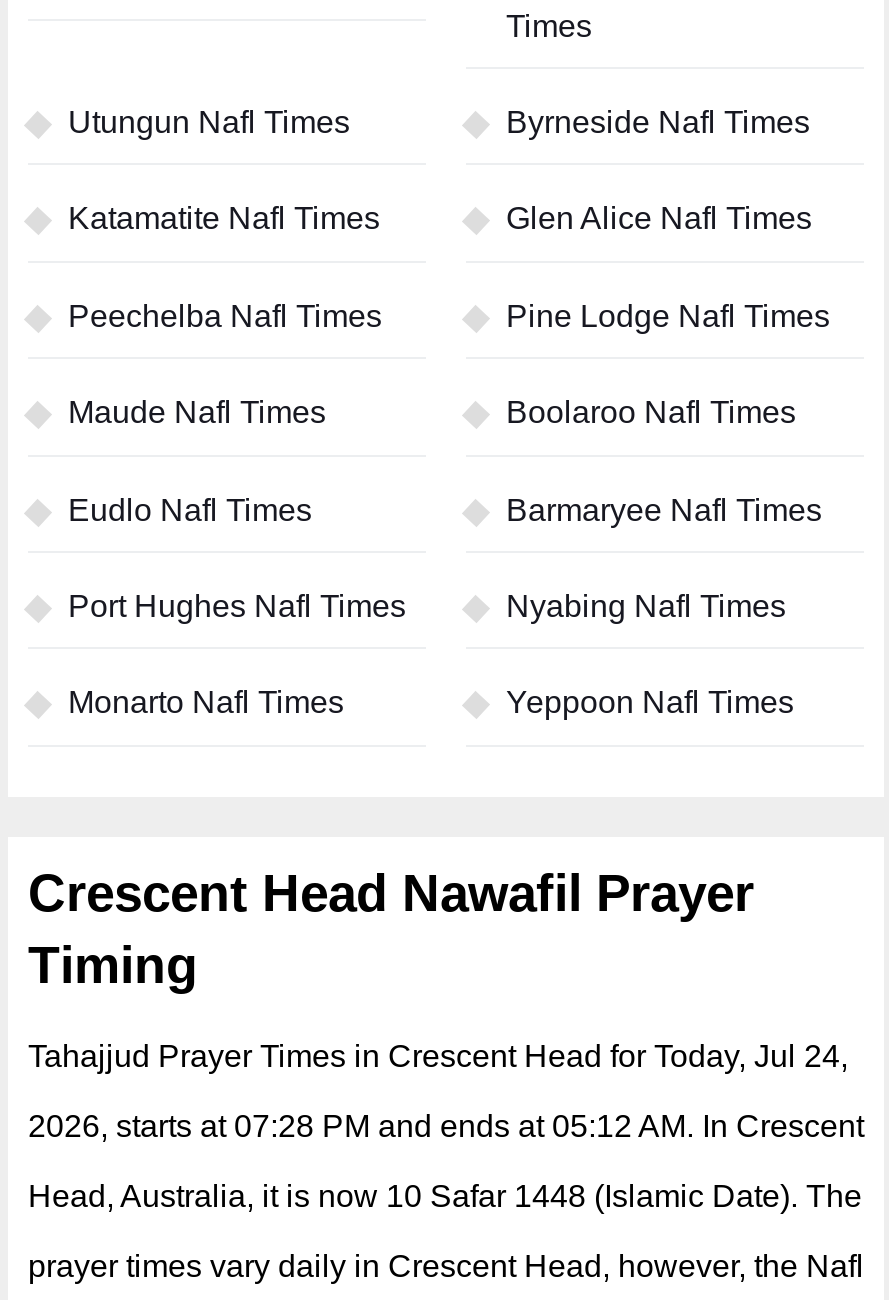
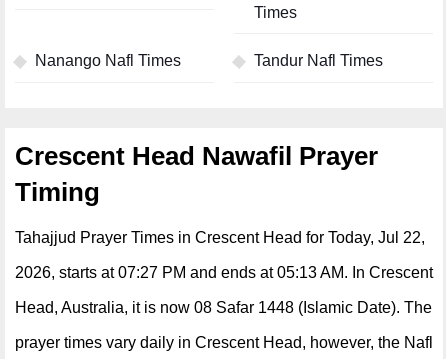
- Utungun Nafl Times
- Byrneside Nafl Times
- Katamatite Nafl Times
- Glen Alice Nafl Times
- Peechelba Nafl Times
- Pine Lodge Nafl Times
- Maude Nafl Times
- Boolaroo Nafl Times
- Eudlo Nafl Times
- Barmaryee Nafl Times
- Port Hughes Nafl Times
- Nyabing Nafl Times
- Monarto Nafl Times
- Yeppoon Nafl Times
+ Nanango Nafl Times
+ Tandur Nafl Times

- Tahajjud Prayer Times in Crescent Head for Today, Jul 24,
+ Tahajjud Prayer Times in Crescent Head for Today, Jul 22,

- 2026, starts at 07:28 PM and ends at 05:12 AM. In Crescent
+ 2026, starts at 07:27 PM and ends at 05:13 AM. In Crescent

- Head, Australia, it is now 10 Safar 1448 (Islamic Date). The
+ Head, Australia, it is now 08 Safar 1448 (Islamic Date). The
